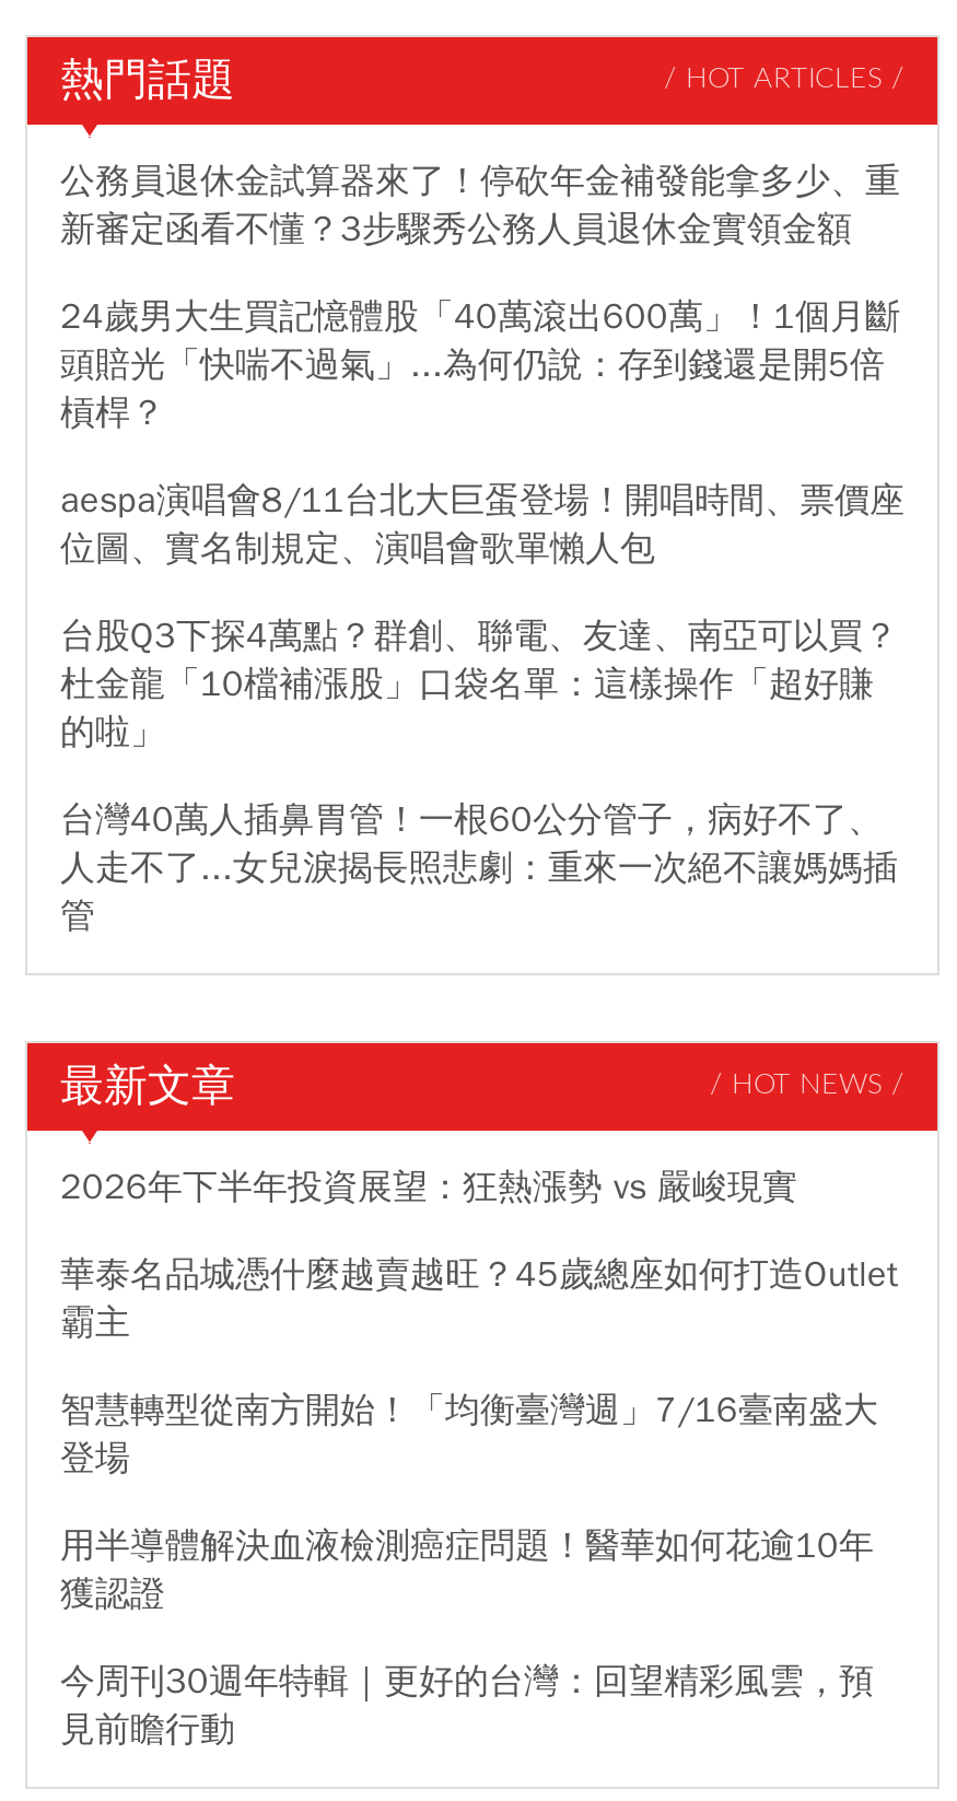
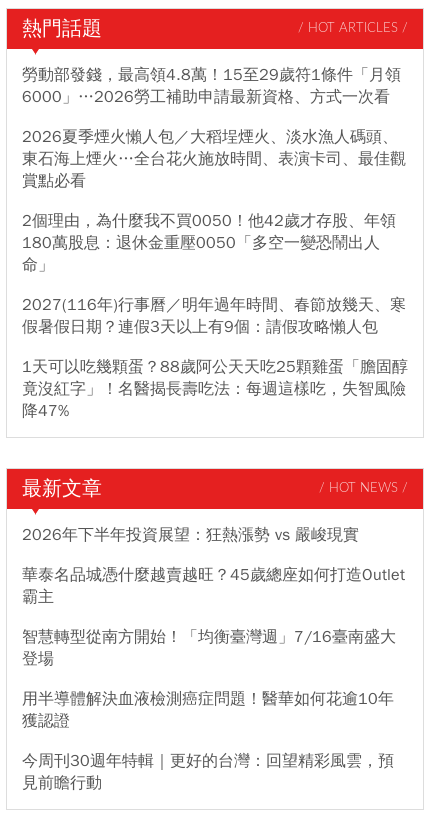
- 公務員退休金試算器來了！停砍年金補發能拿多少、重
- 新審定函看不懂？3步驟秀公務人員退休金實領金額
+ 勞動部發錢，最高領4.8萬！15至29歲符1條件「月領
+ 6000」…2026勞工補助申請最新資格、方式一次看

- 24歲男大生買記憶體股「40萬滾出600萬」！1個月斷
- 頭賠光「快喘不過氣」...為何仍說：存到錢還是開5倍
- 槓桿？
+ 2026夏季煙火懶人包／大稻埕煙火、淡水漁人碼頭、
+ 東石海上煙火…全台花火施放時間、表演卡司、最佳觀
+ 賞點必看

- aespa演唱會8/11台北大巨蛋登場！開唱時間、票價座
- 位圖、實名制規定、演唱會歌單懶人包
+ 2個理由，為什麼我不買0050！他42歲才存股、年領
+ 180萬股息：退休金重壓0050「多空一變恐鬧出人
+ 命」

- 台股Q3下探4萬點？群創、聯電、友達、南亞可以買？
- 杜金龍「10檔補漲股」口袋名單：這樣操作「超好賺
- 的啦」
+ 2027(116年)行事曆／明年過年時間、春節放幾天、寒
+ 假暑假日期？連假3天以上有9個：請假攻略懶人包

- 台灣40萬人插鼻胃管！一根60公分管子，病好不了、
- 人走不了...女兒淚揭長照悲劇：重來一次絕不讓媽媽插
- 管
+ 1天可以吃幾顆蛋？88歲阿公天天吃25顆雞蛋「膽固醇
+ 竟沒紅字」！名醫揭長壽吃法：每週這樣吃，失智風險
+ 降47%
